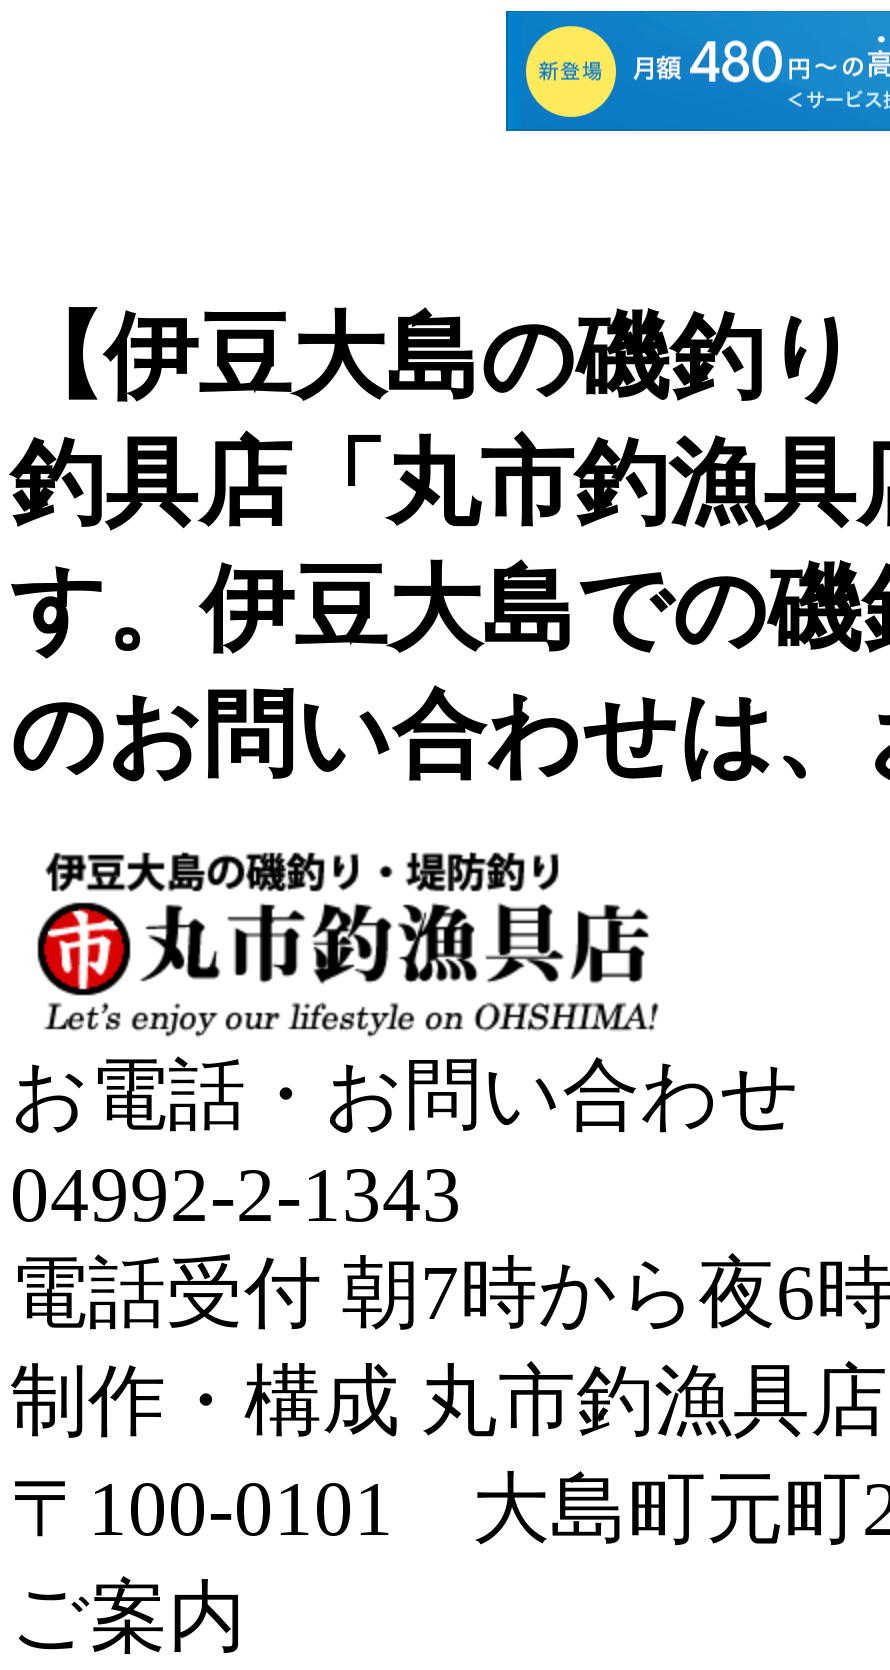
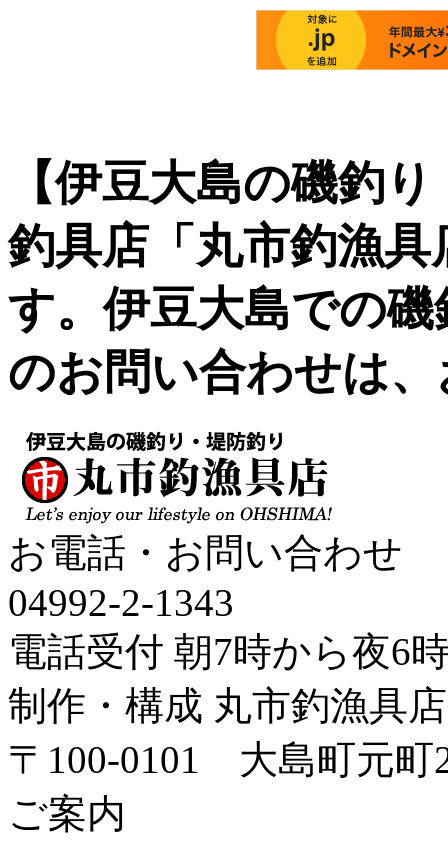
- [image]
+ [image]
